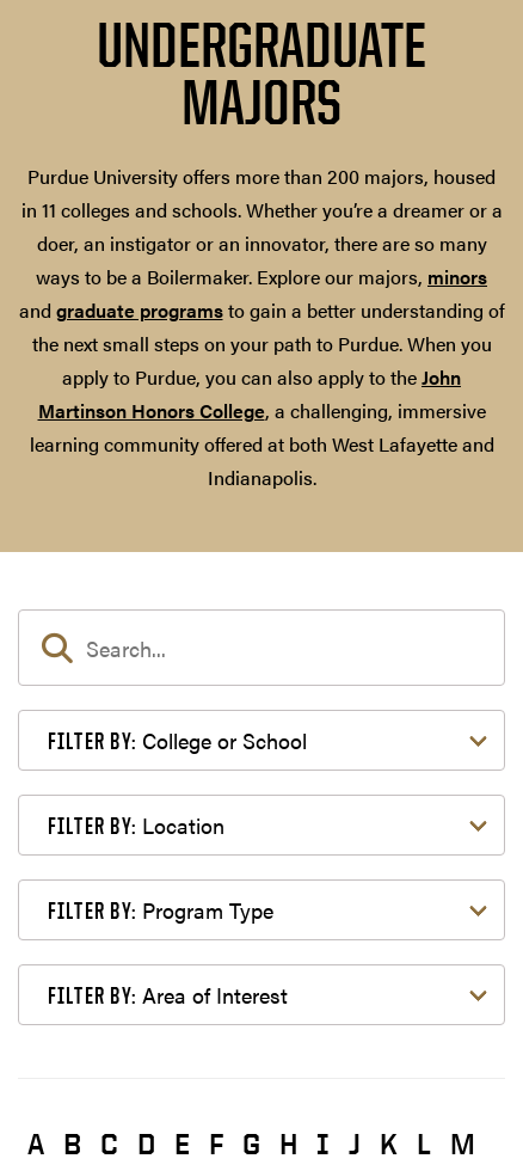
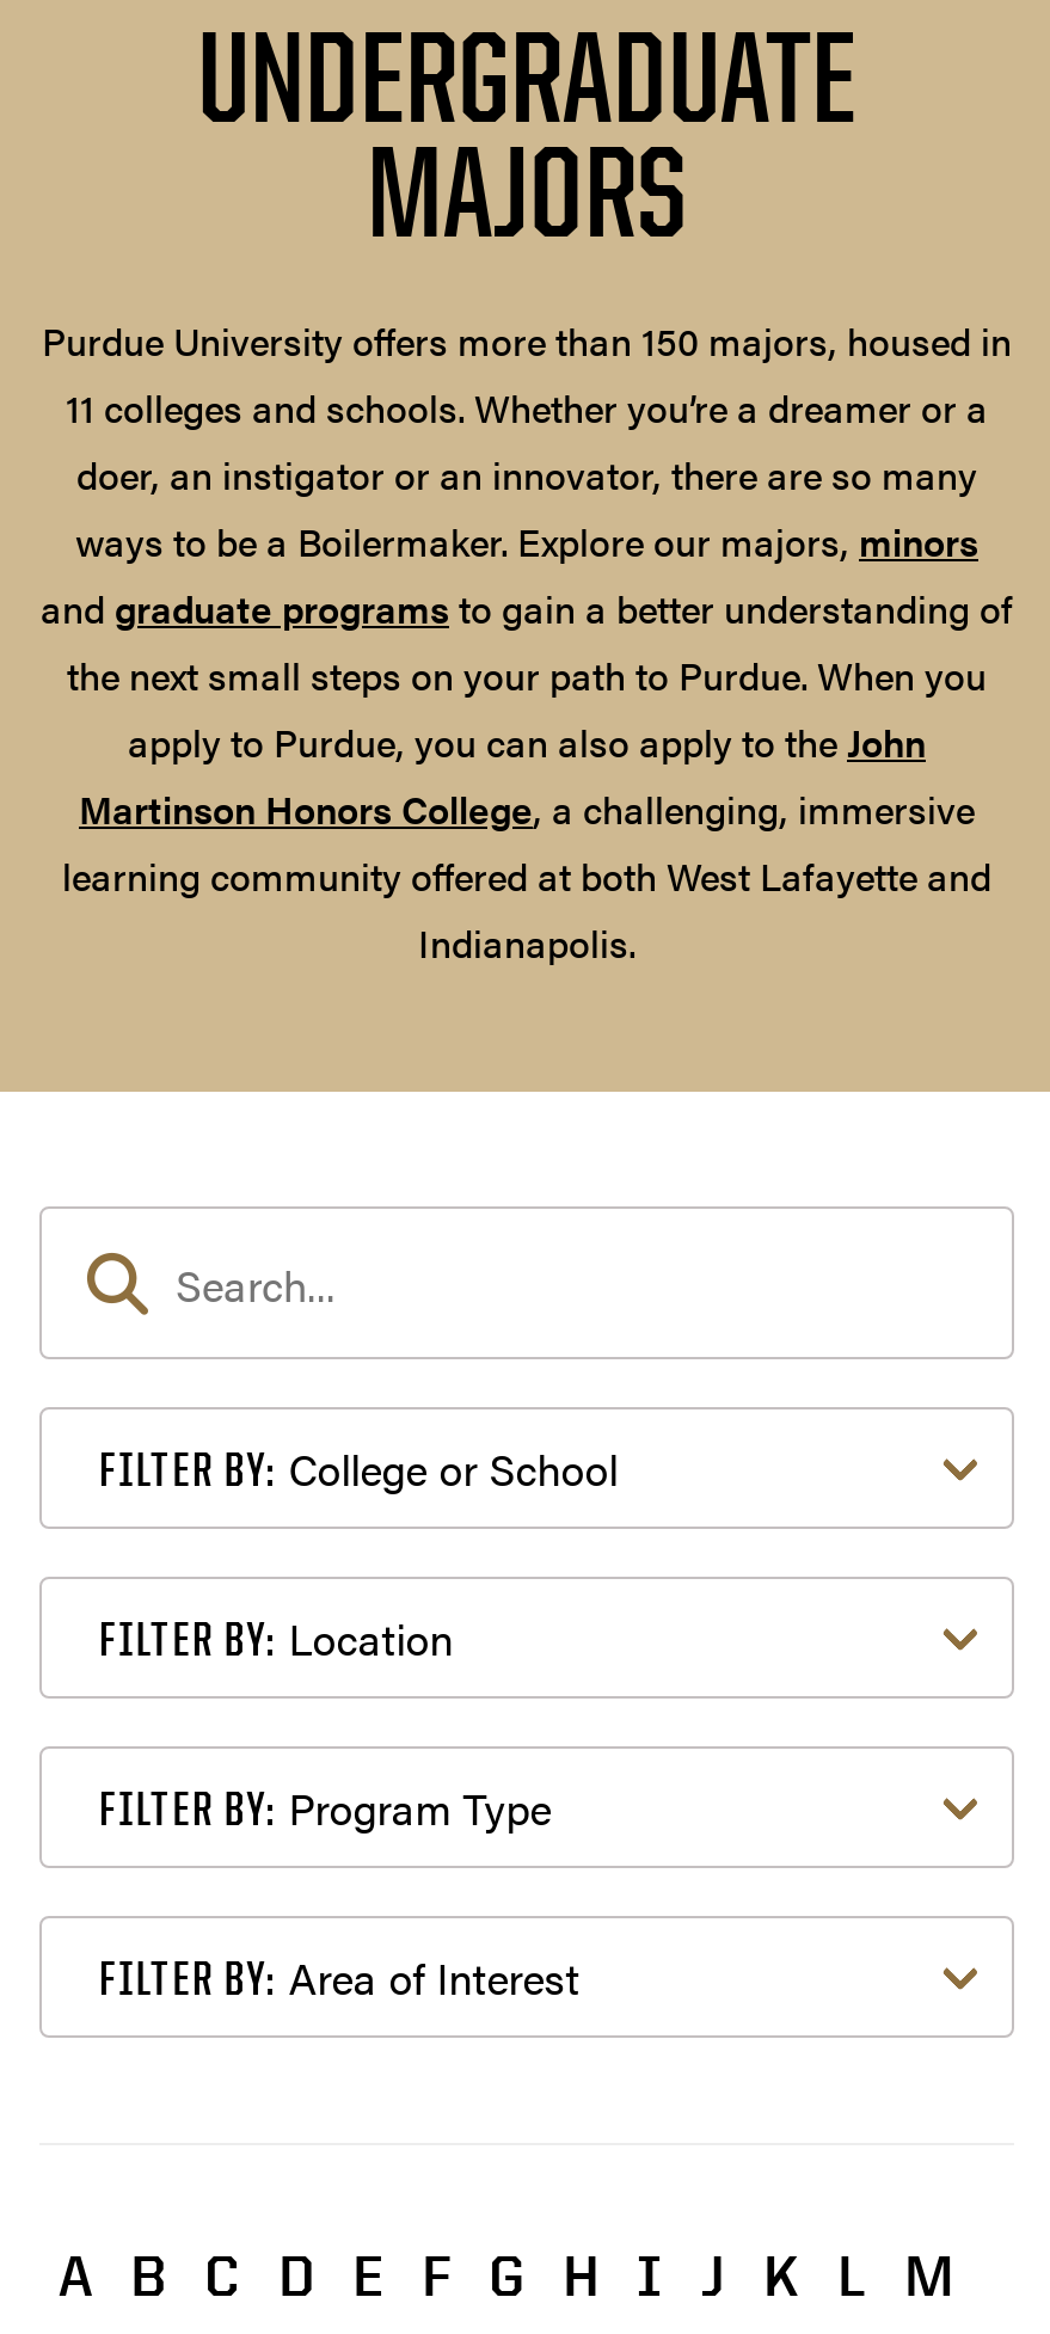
- Purdue University offers more than 200 majors, housed
- in 11 colleges and schools. Whether you’re a dreamer or a
+ Purdue University offers more than 150 majors, housed in
+ 11 colleges and schools. Whether you’re a dreamer or a
